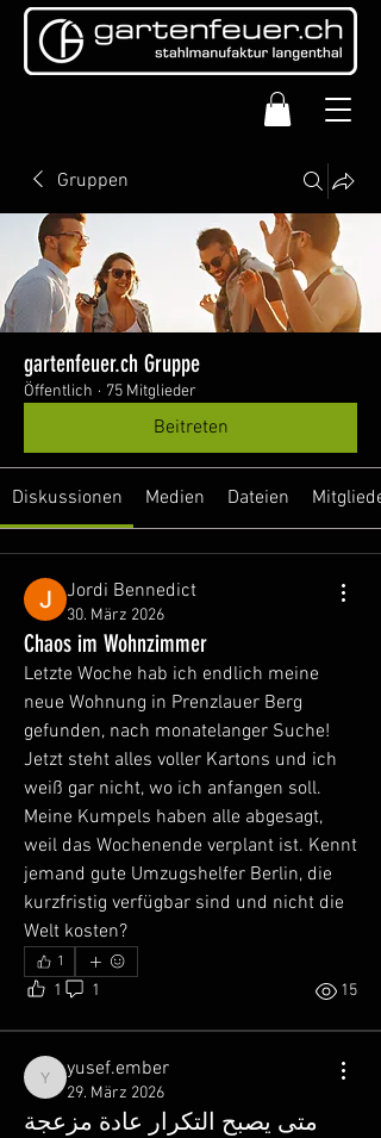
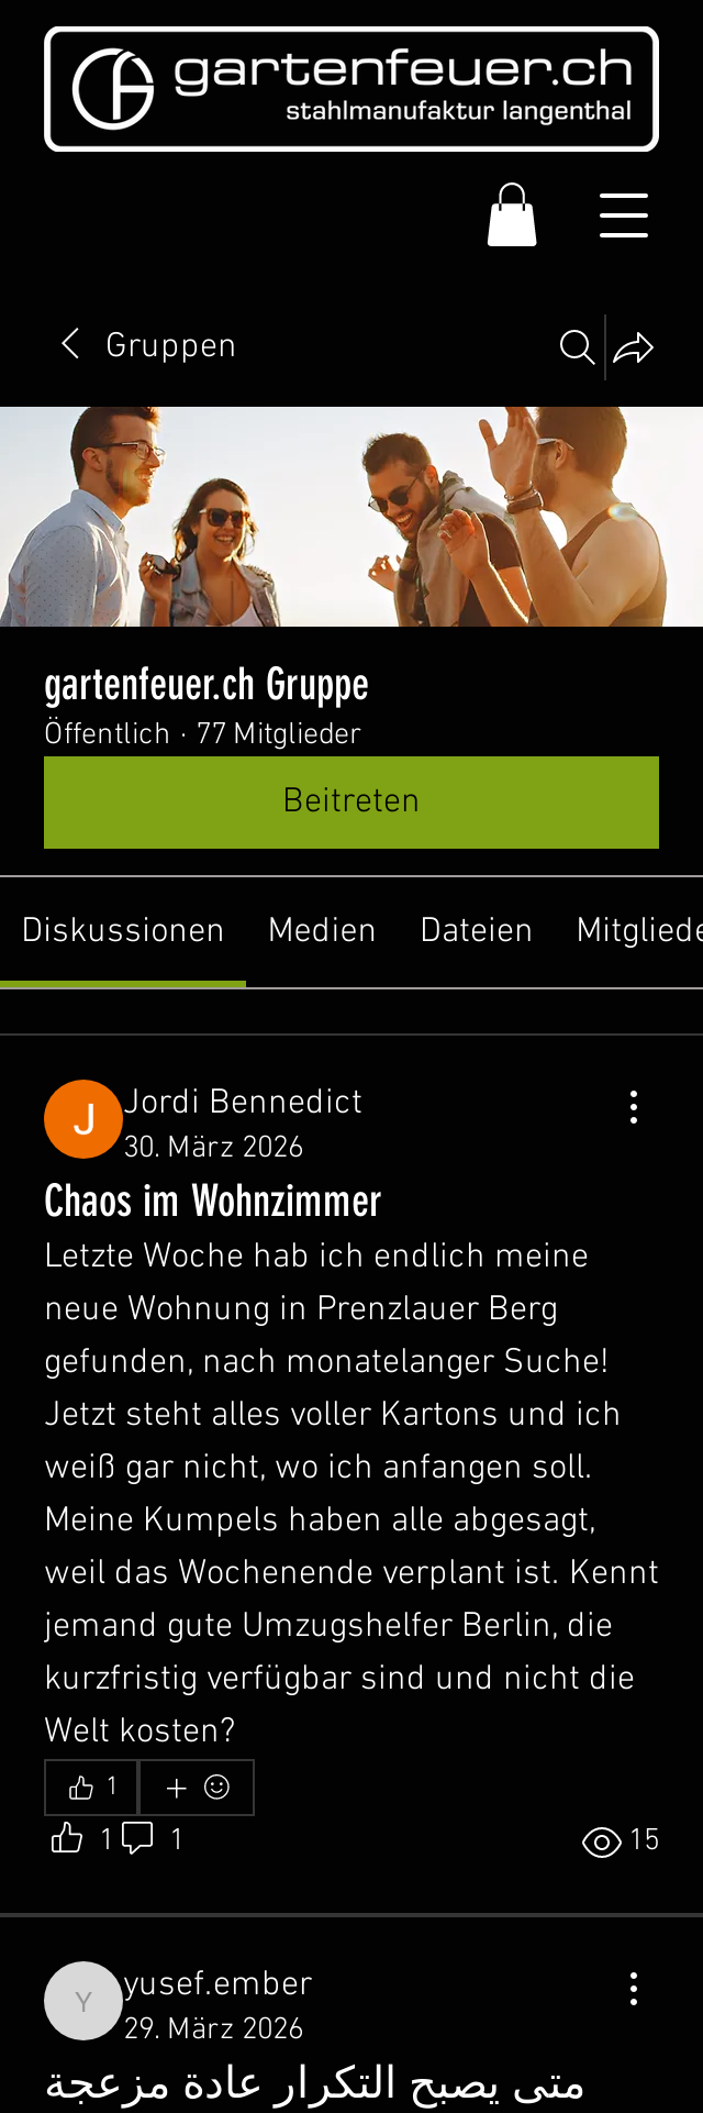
- Öffentlich · 75 Mitglieder
+ Öffentlich · 77 Mitglieder
